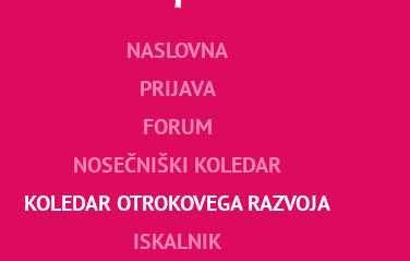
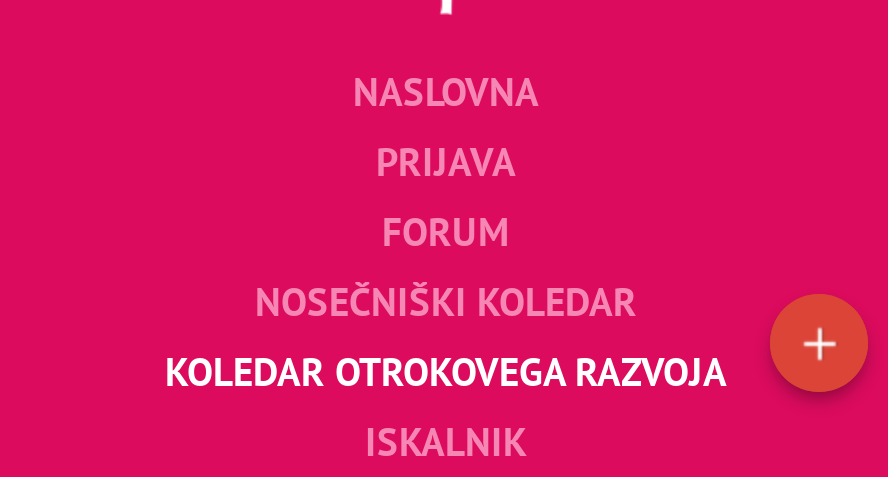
+ [image]
